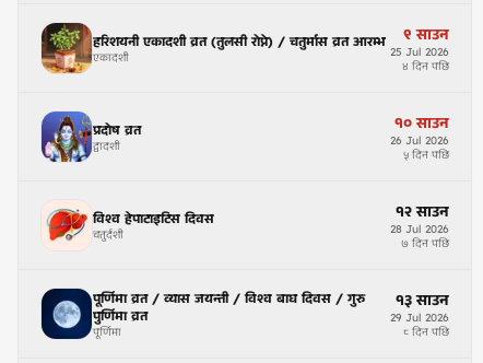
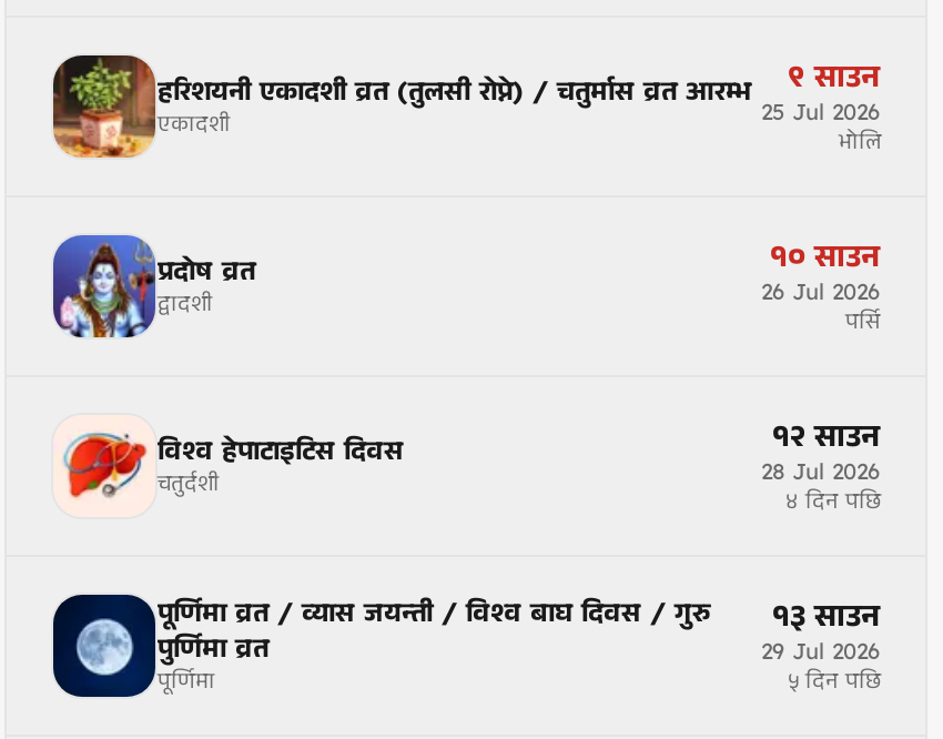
- ४ दिन पछि
+ भोलि

- ५ दिन पछि
+ पर्सि

- ७ दिन पछि
+ ४ दिन पछि

- ८ दिन पछि
+ ५ दिन पछि
